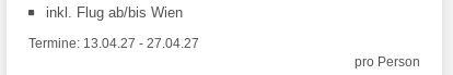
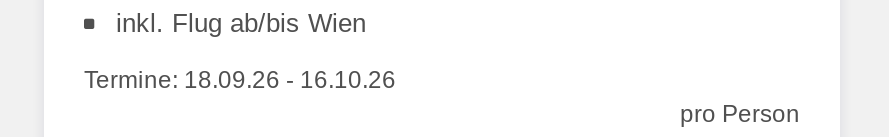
- Termine: 13.04.27 - 27.04.27
+ Termine: 18.09.26 - 16.10.26
